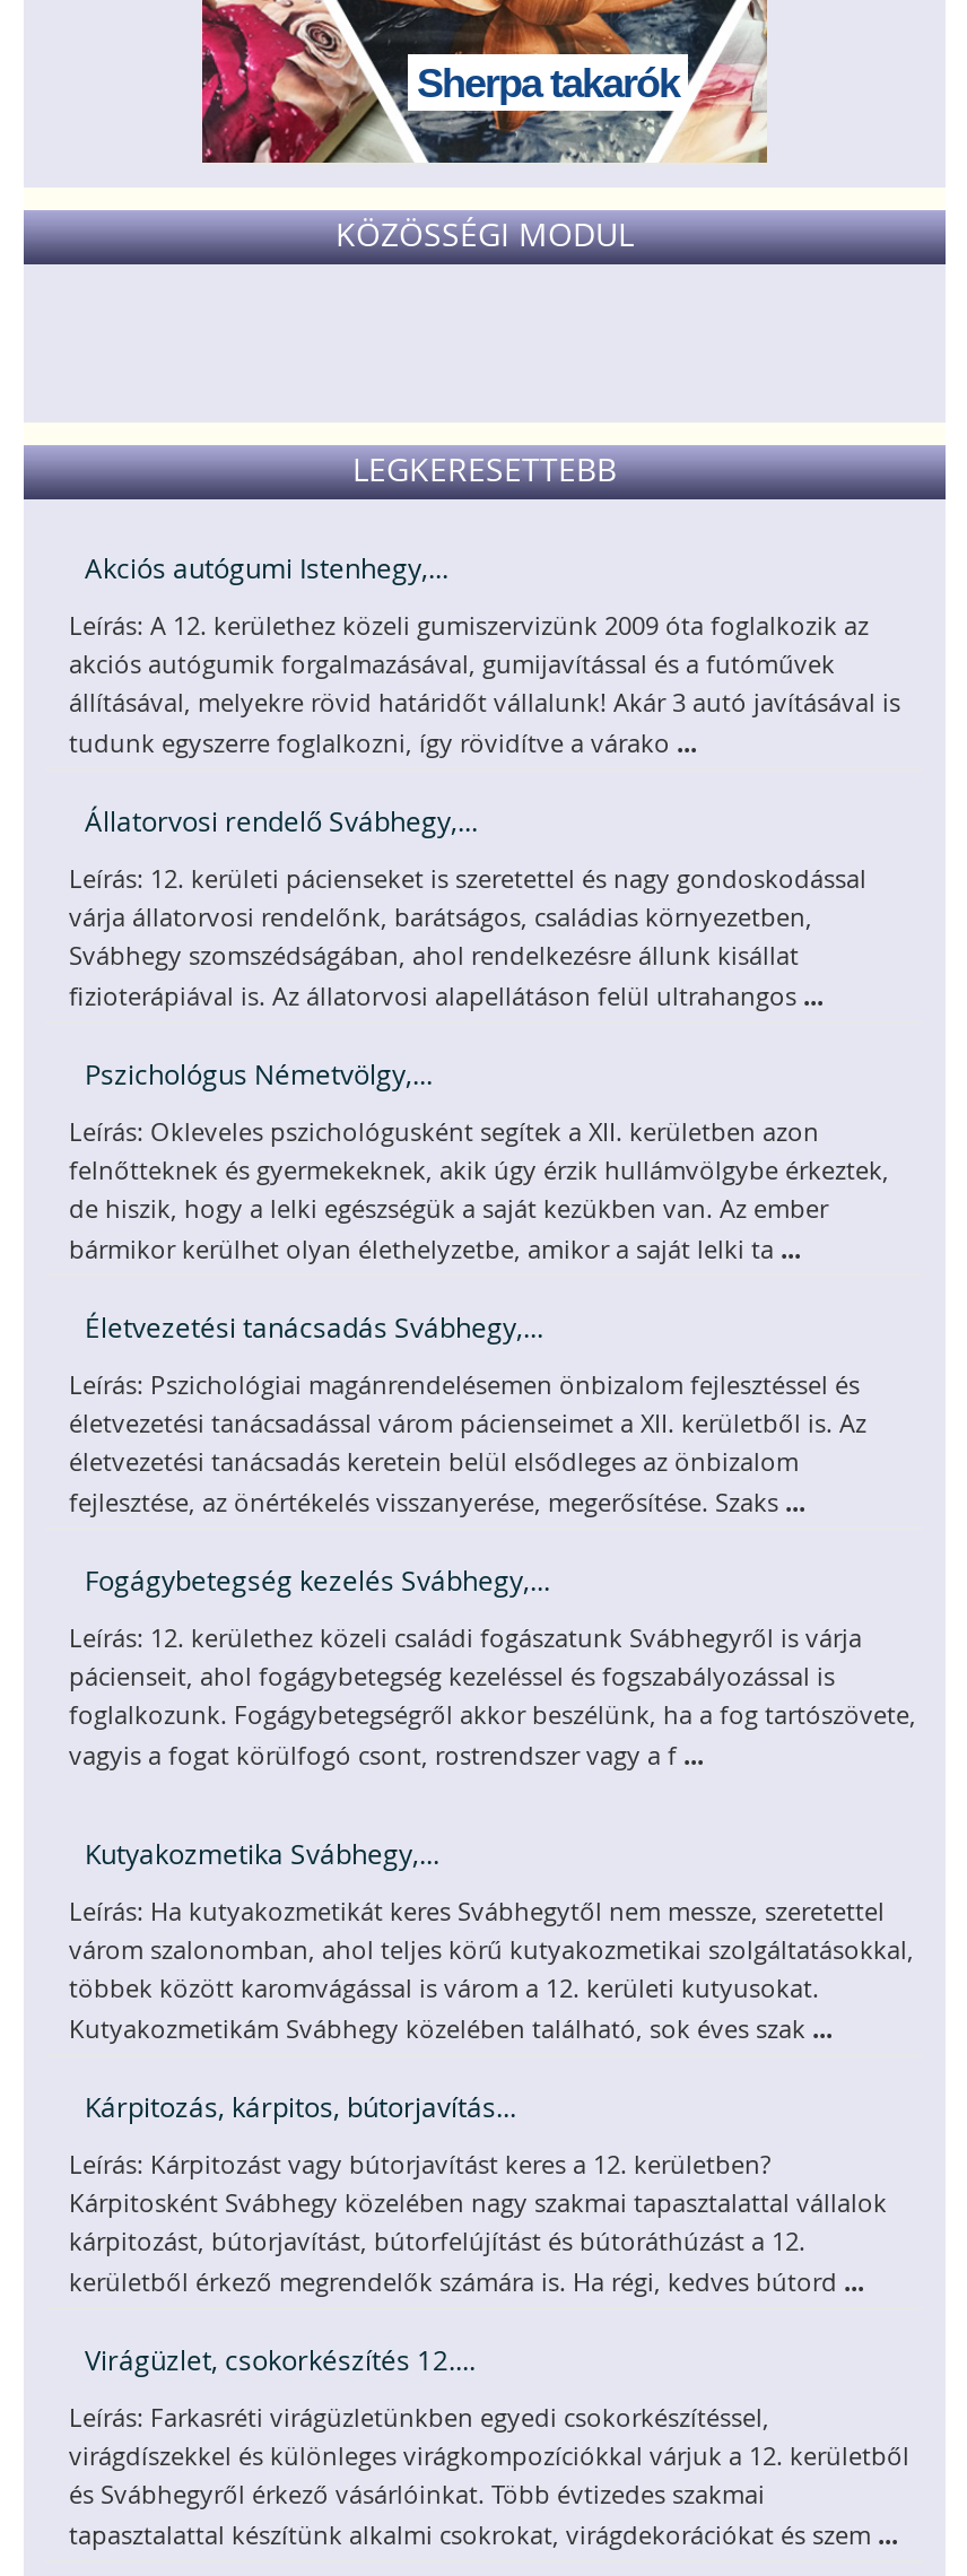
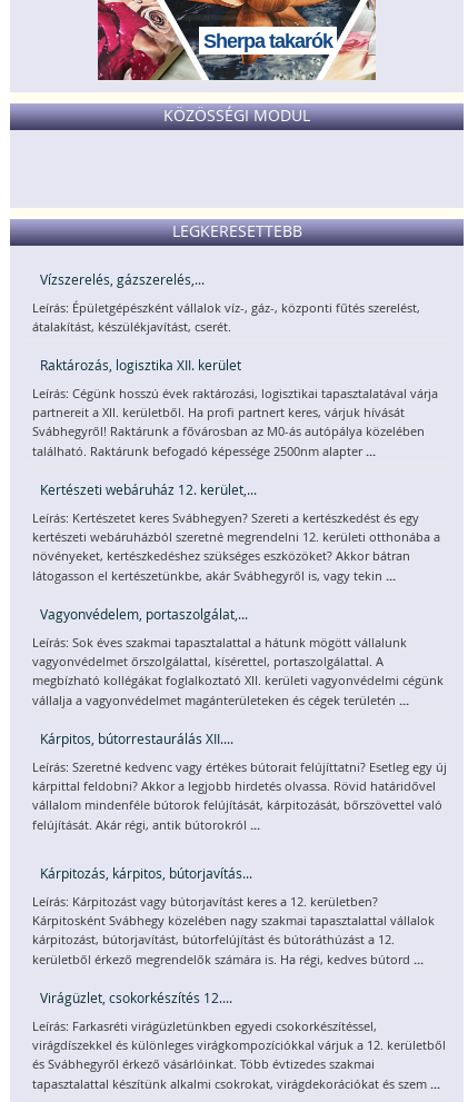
- Akciós autógumi Istenhegy,...
- Leírás: A 12. kerülethez közeli gumiszervizünk 2009 óta foglalkozik az
- akciós autógumik forgalmazásával, gumijavítással és a futóművek
- állításával, melyekre rövid határidőt vállalunk! Akár 3 autó javításával is
- tudunk egyszerre foglalkozni, így rövidítve a várako...
- Állatorvosi rendelő Svábhegy,...
- Leírás: 12. kerületi pácienseket is szeretettel és nagy gondoskodással
- várja állatorvosi rendelőnk, barátságos, családias környezetben,
- Svábhegy szomszédságában, ahol rendelkezésre állunk kisállat
- fizioterápiával is. Az állatorvosi alapellátáson felül ultrahangos...
- Pszichológus Németvölgy,...
- Leírás: Okleveles pszichológusként segítek a XII. kerületben azon
- felnőtteknek és gyermekeknek, akik úgy érzik hullámvölgybe érkeztek,
- de hiszik, hogy a lelki egészségük a saját kezükben van. Az ember
- bármikor kerülhet olyan élethelyzetbe, amikor a saját lelki ta...
- Életvezetési tanácsadás Svábhegy,...
- Leírás: Pszichológiai magánrendelésemen önbizalom fejlesztéssel és
- életvezetési tanácsadással várom pácienseimet a XII. kerületből is. Az
- életvezetési tanácsadás keretein belül elsődleges az önbizalom
- fejlesztése, az önértékelés visszanyerése, megerősítése. Szaks...
- Fogágybetegség kezelés Svábhegy,...
- Leírás: 12. kerülethez közeli családi fogászatunk Svábhegyről is várja
- pácienseit, ahol fogágybetegség kezeléssel és fogszabályozással is
- foglalkozunk. Fogágybetegségről akkor beszélünk, ha a fog tartószövete,
- vagyis a fogat körülfogó csont, rostrendszer vagy a f...
- Kutyakozmetika Svábhegy,...
- Leírás: Ha kutyakozmetikát keres Svábhegytől nem messze, szeretettel
- várom szalonomban, ahol teljes körű kutyakozmetikai szolgáltatásokkal,
- többek között karomvágással is várom a 12. kerületi kutyusokat.
- Kutyakozmetikám Svábhegy közelében található, sok éves szak...
+ Vízszerelés, gázszerelés,...
+ Leírás: Épületgépészként vállalok víz-, gáz-, központi fűtés szerelést,
+ átalakítást, készülékjavítást, cserét.
+ Raktározás, logisztika XII. kerület
+ Leírás: Cégünk hosszú évek raktározási, logisztikai tapasztalatával várja
+ partnereit a XII. kerületből. Ha profi partnert keres, várjuk hívását
+ Svábhegyről! Raktárunk a fővárosban az M0-ás autópálya közelében
+ található. Raktárunk befogadó képessége 2500nm alapter...
+ Kertészeti webáruház 12. kerület,...
+ Leírás: Kertészetet keres Svábhegyen? Szereti a kertészkedést és egy
+ kertészeti webáruházból szeretné megrendelni 12. kerületi otthonába a
+ növényeket, kertészkedéshez szükséges eszközöket? Akkor bátran
+ látogasson el kertészetünkbe, akár Svábhegyről is, vagy tekin...
+ Vagyonvédelem, portaszolgálat,...
+ Leírás: Sok éves szakmai tapasztalattal a hátunk mögött vállalunk
+ vagyonvédelmet őrszolgálattal, kísérettel, portaszolgálattal. A
+ megbízható kollégákat foglalkoztató XII. kerületi vagyonvédelmi cégünk
+ vállalja a vagyonvédelmet magánterületeken és cégek területén...
+ Kárpitos, bútorrestaurálás XII....
+ Leírás: Szeretné kedvenc vagy értékes bútorait felújíttatni? Esetleg egy új
+ kárpittal feldobni? Akkor a legjobb hirdetés olvassa. Rövid határidővel
+ vállalom mindenféle bútorok felújítását, kárpitozását, bőrszövettel való
+ felújítását. Akár régi, antik bútorokról...
